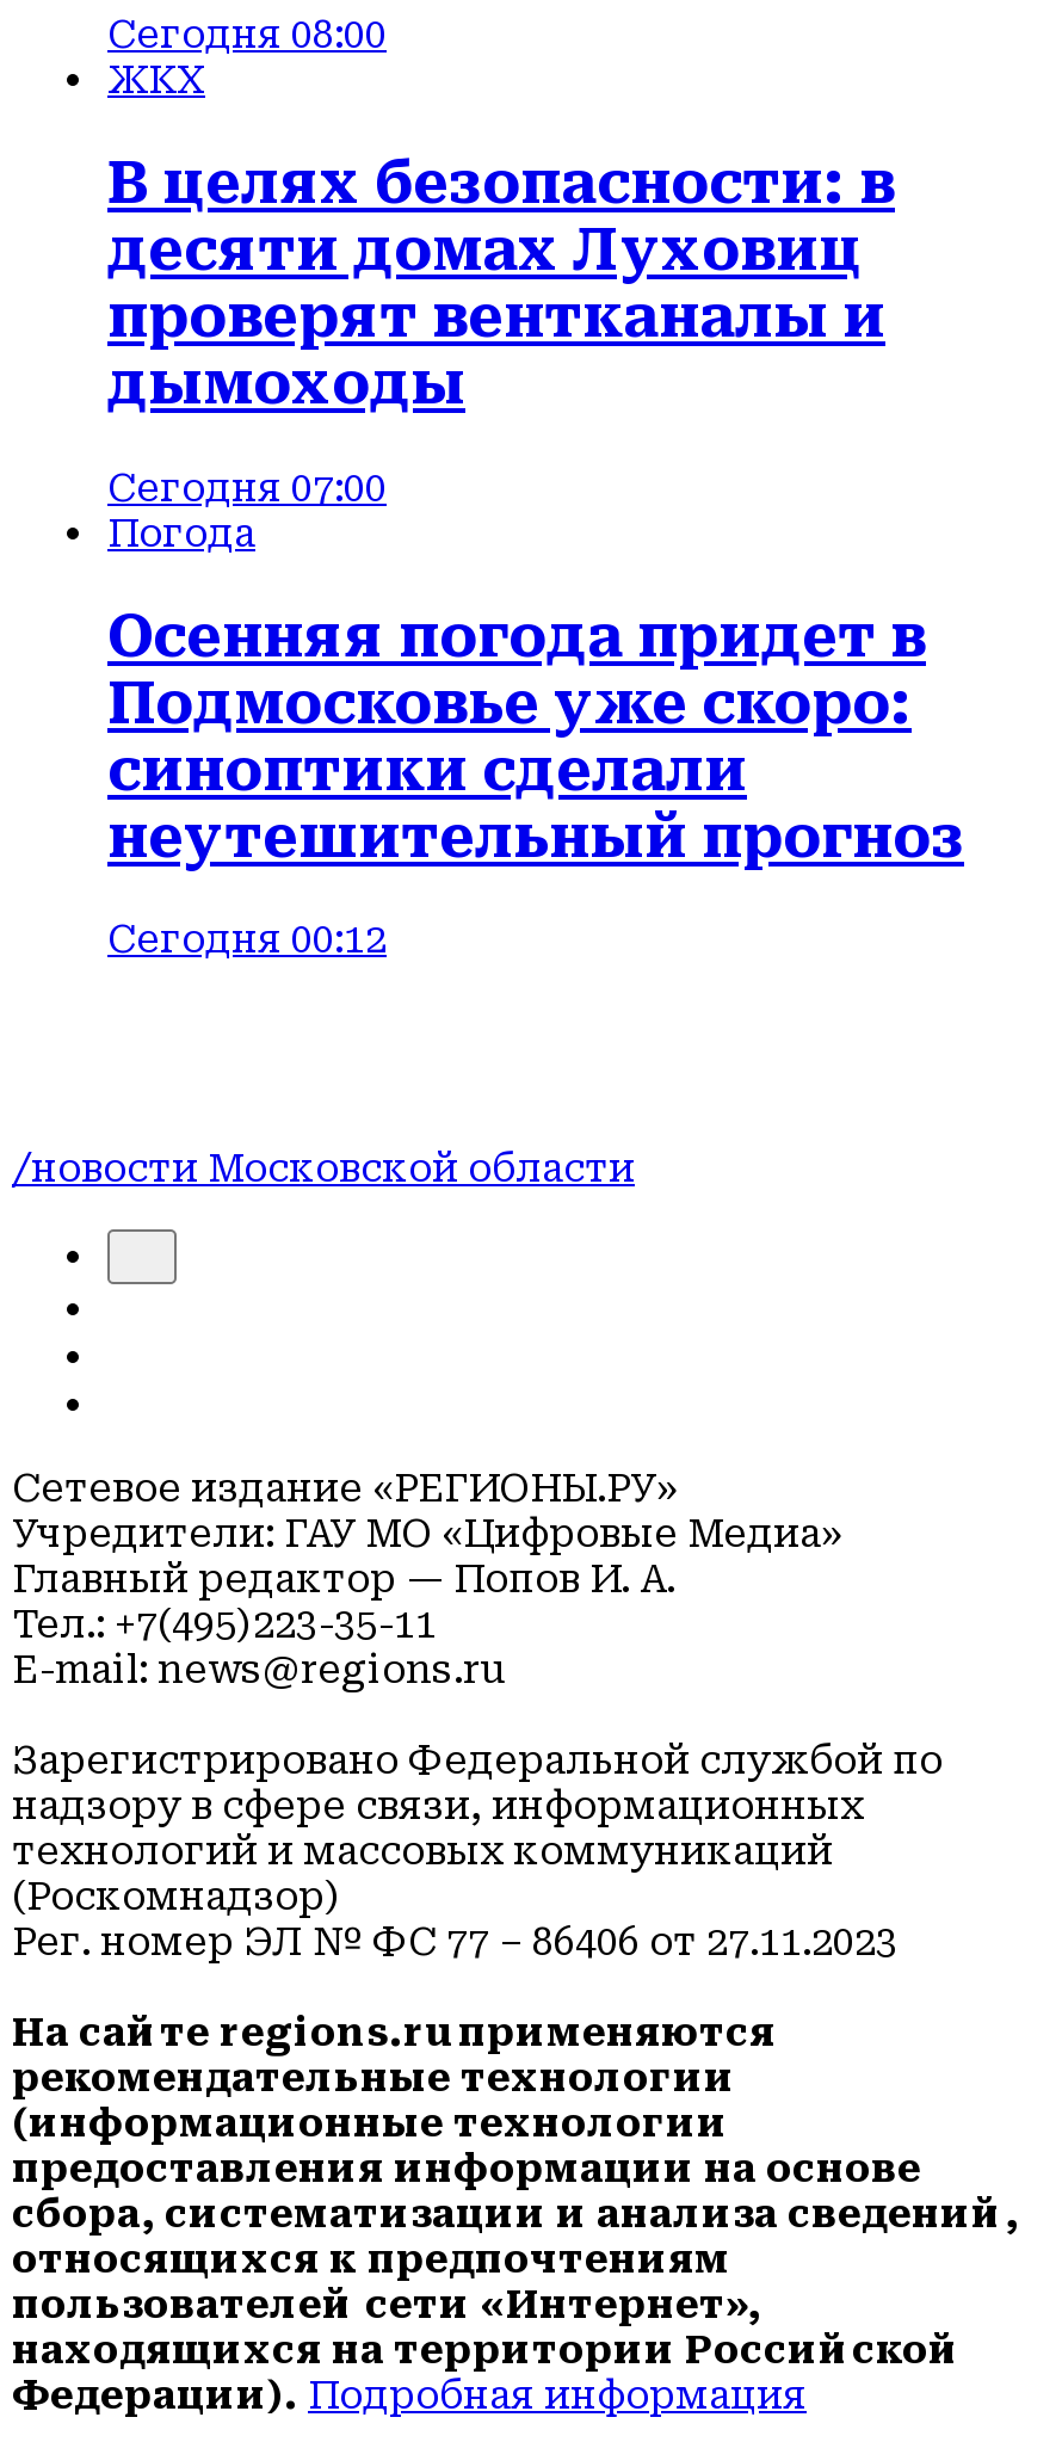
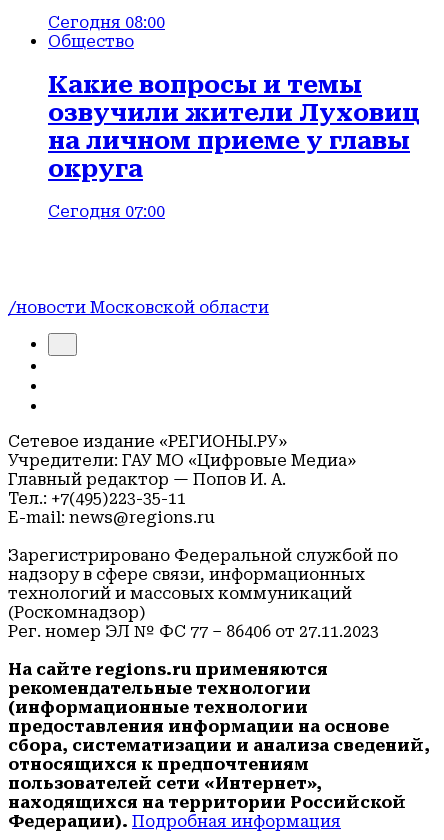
- ЖКХ
+ Общество

- В целях безопасности: в
- десяти домах Луховиц
- проверят вентканалы и
- дымоходы
+ Какие вопросы и темы
+ озвучили жители Луховиц
+ на личном приеме у главы
+ округа

- Погода
- Осенняя погода придет в
- Подмосковье уже скоро:
- синоптики сделали
- неутешительный прогноз
- Сегодня 00:12
